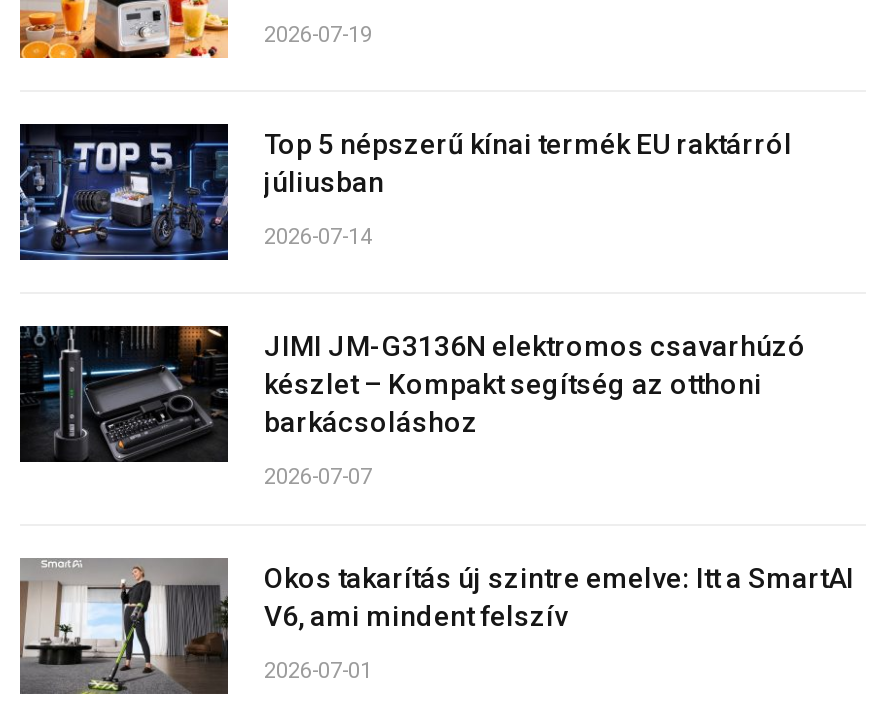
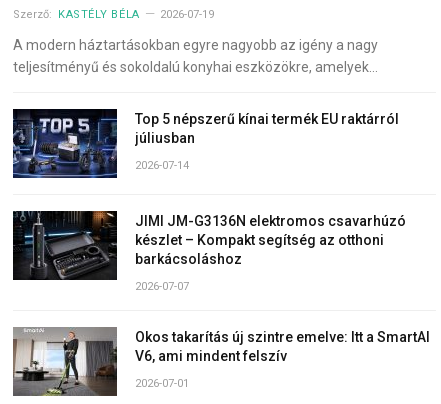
+ Szerző: KASTÉLY BÉLA

+ A modern háztartásokban egyre nagyobb az igény a nagy
+ teljesítményű és sokoldalú konyhai eszközökre, amelyek…
